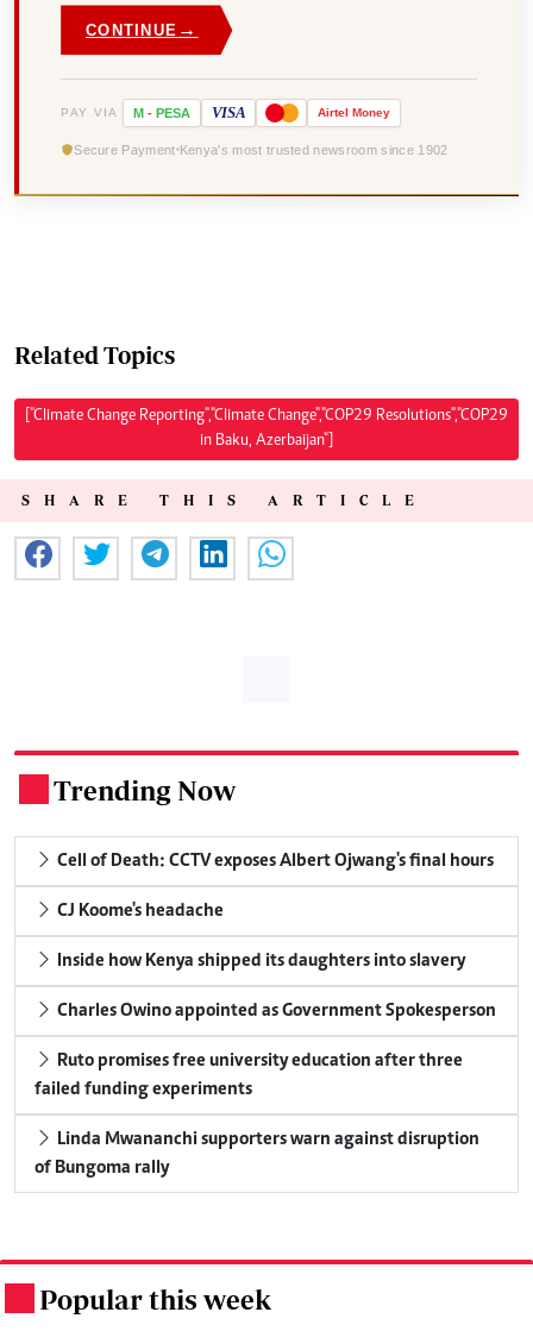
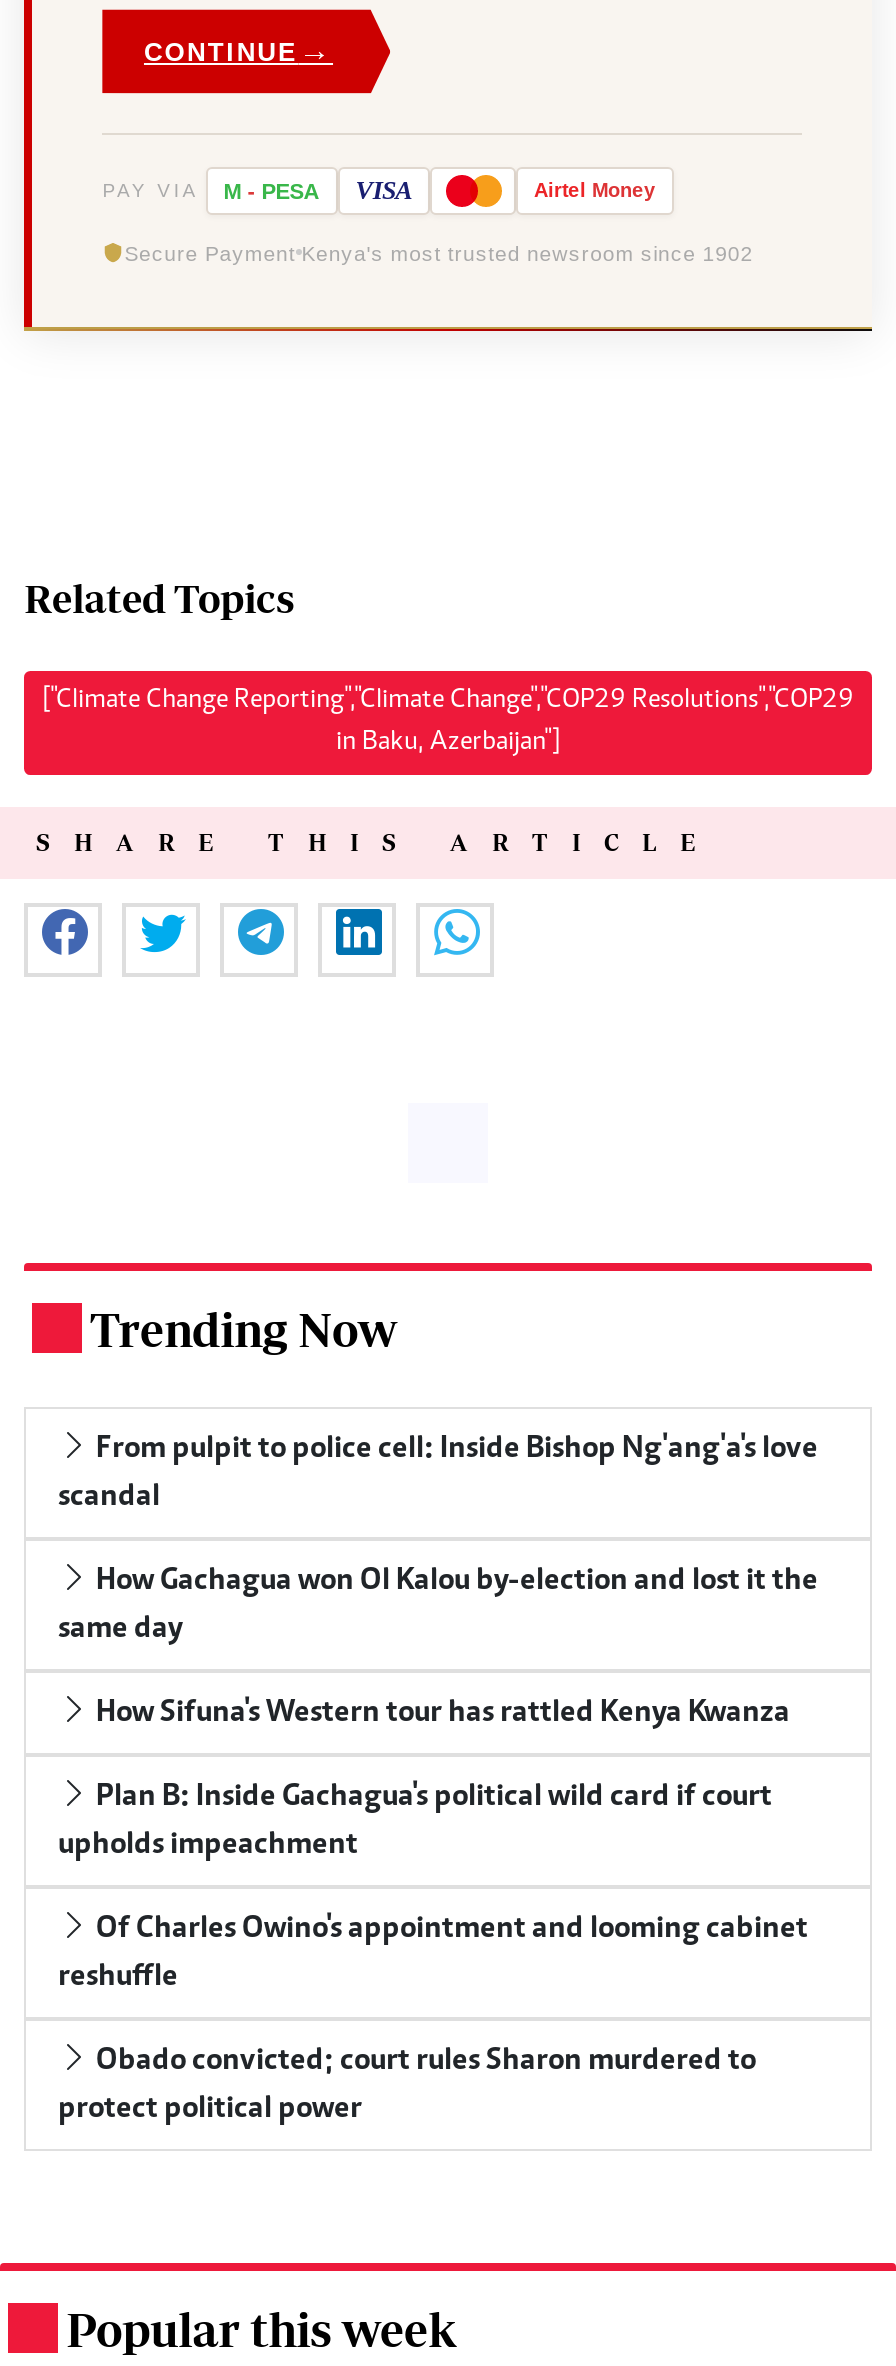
- Cell of Death: CCTV exposes Albert Ojwang's final hours
- CJ Koome's headache
- Inside how Kenya shipped its daughters into slavery
- Charles Owino appointed as Government Spokesperson
- Ruto promises free university education after three
- failed funding experiments
- Linda Mwananchi supporters warn against disruption
- of Bungoma rally
+ From pulpit to police cell: Inside Bishop Ng'ang'a's love
+ scandal
+ How Gachagua won Ol Kalou by-election and lost it the
+ same day
+ How Sifuna's Western tour has rattled Kenya Kwanza
+ Plan B: Inside Gachagua's political wild card if court
+ upholds impeachment
+ Of Charles Owino's appointment and looming cabinet
+ reshuffle
+ Obado convicted; court rules Sharon murdered to
+ protect political power
